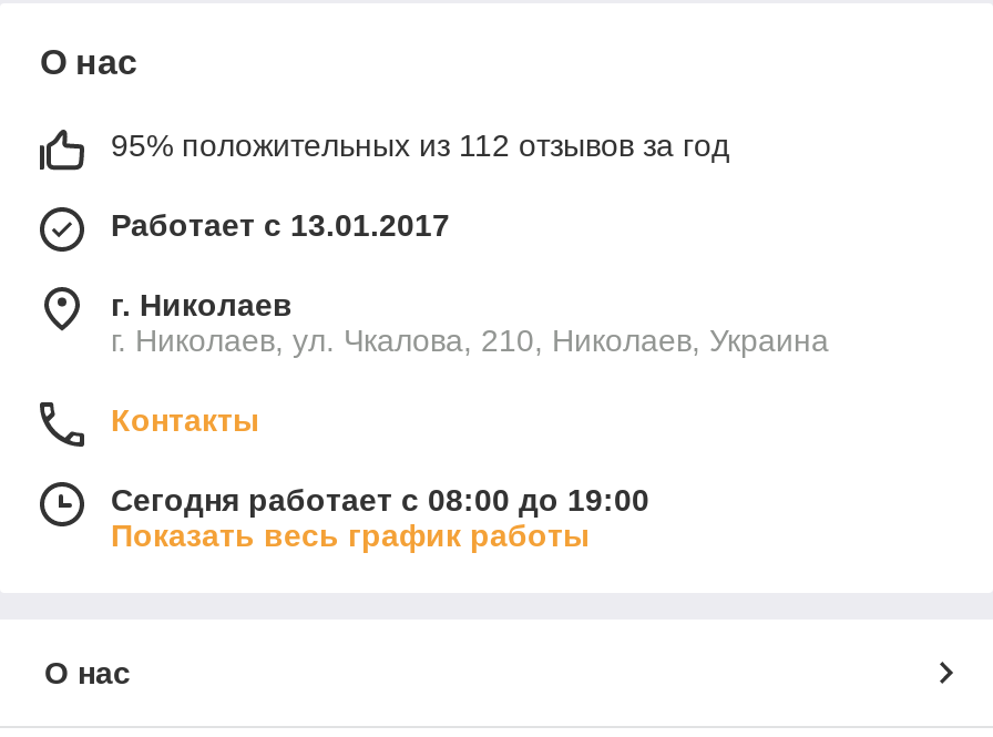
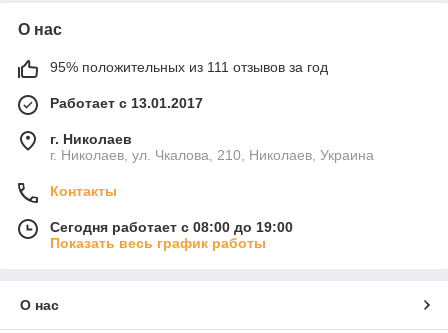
- 95% положительных из 112 отзывов за год
+ 95% положительных из 111 отзывов за год
